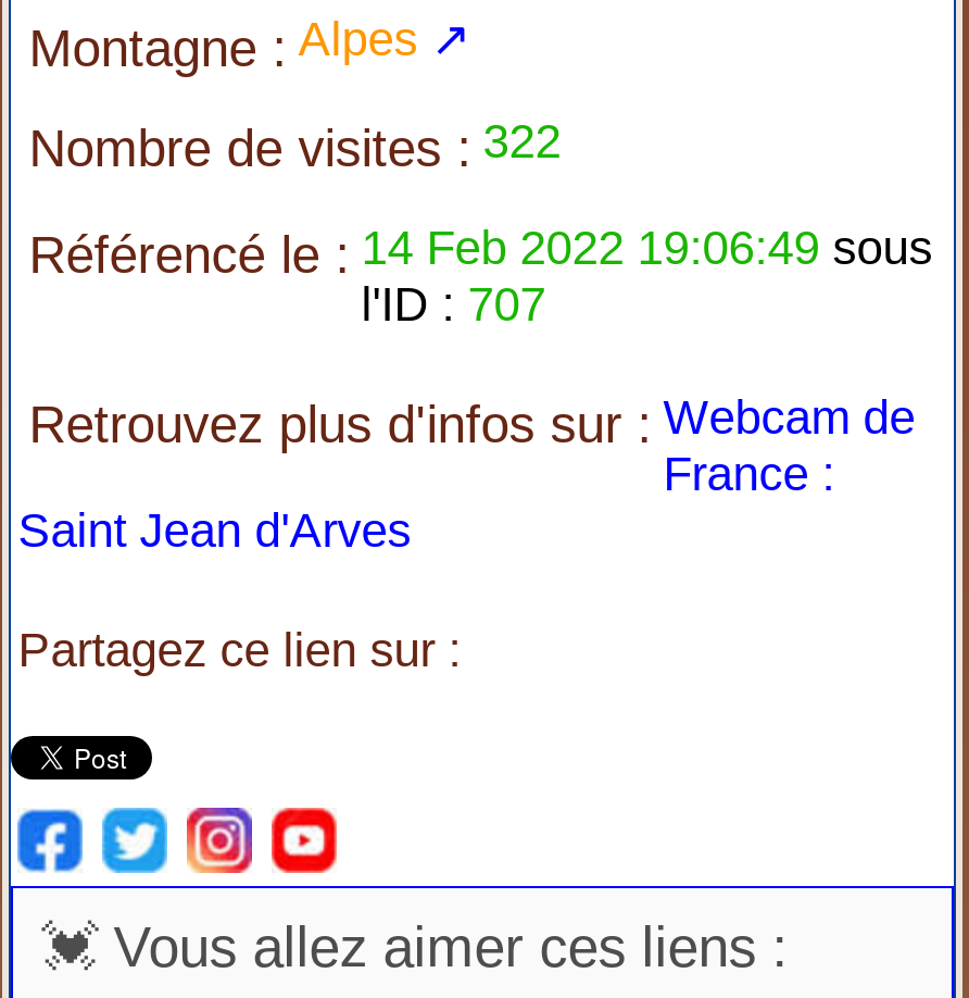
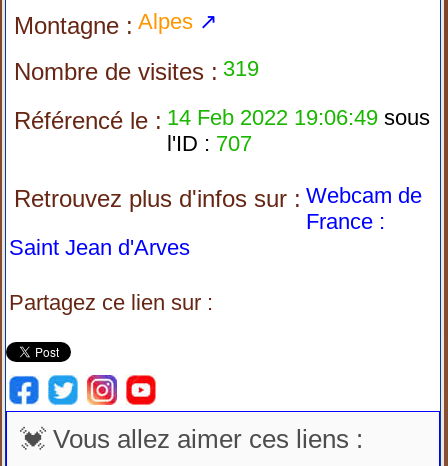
- Nombre de visites : 322
+ Nombre de visites : 319
